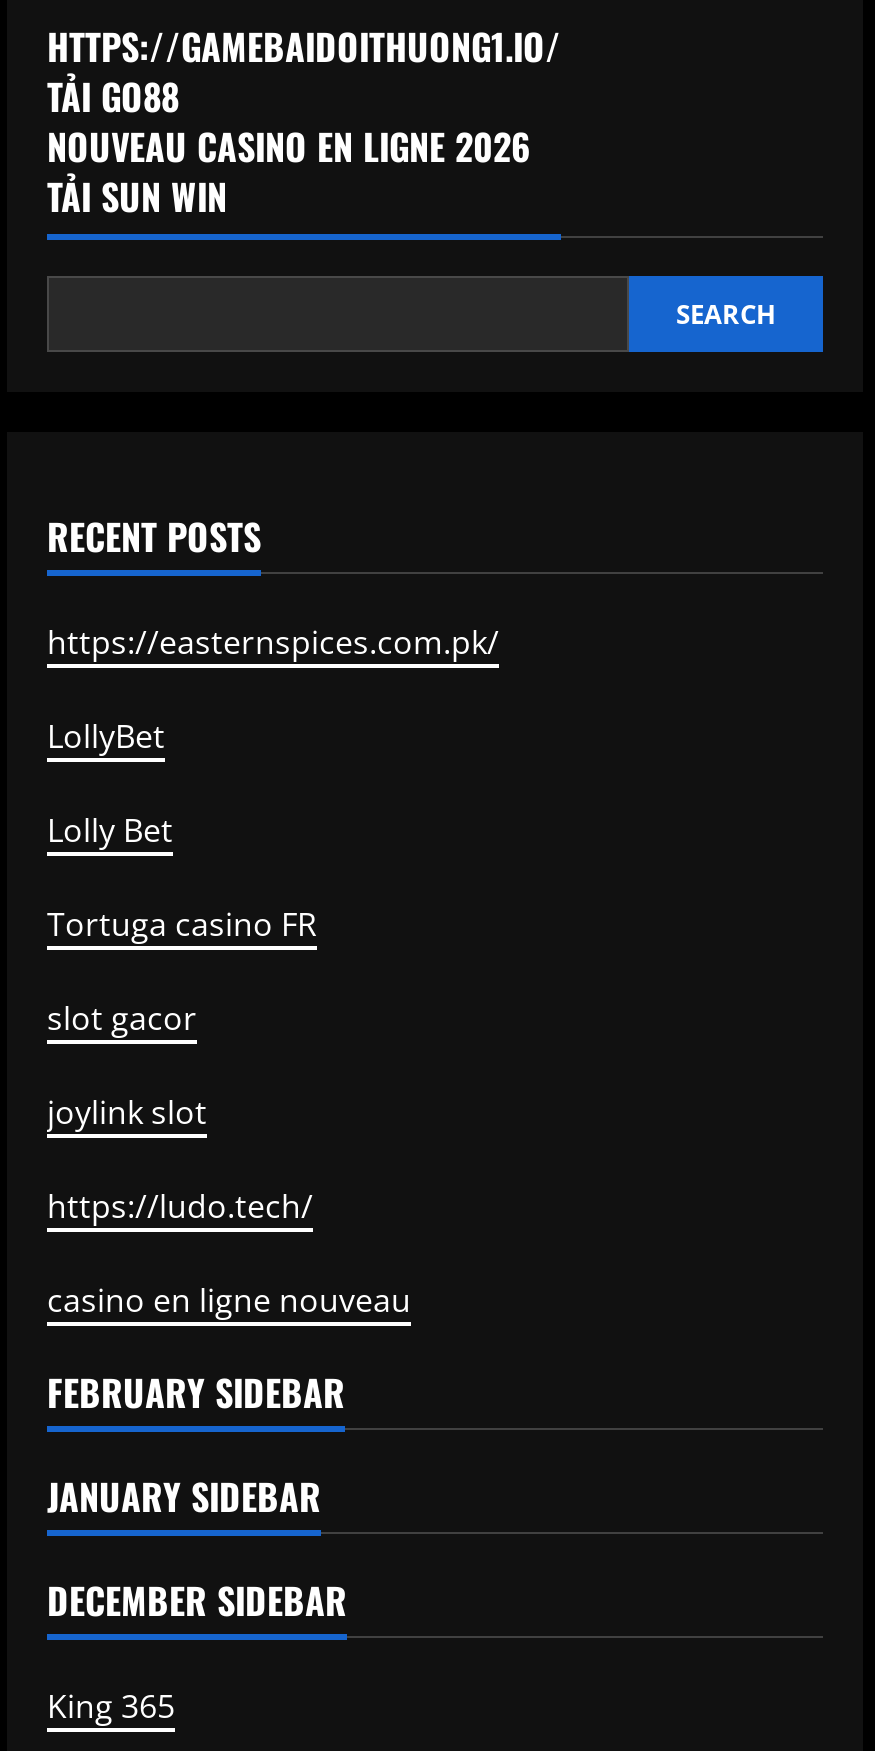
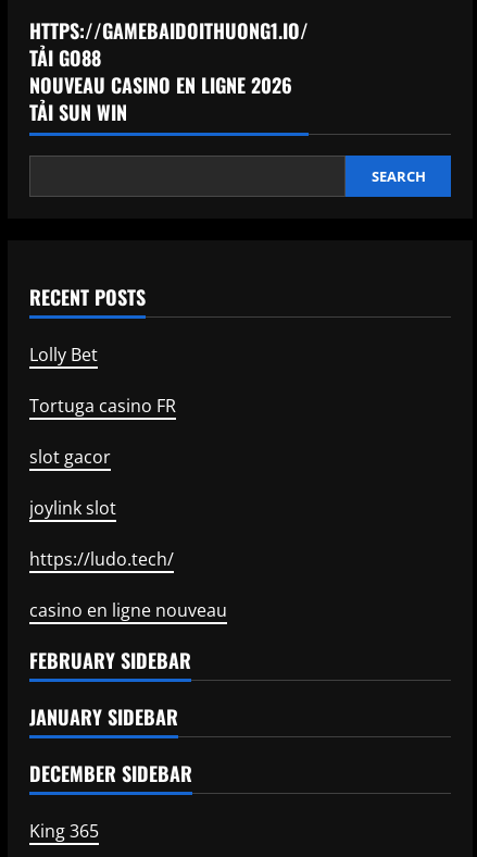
- https://easternspices.com.pk/
- LollyBet
